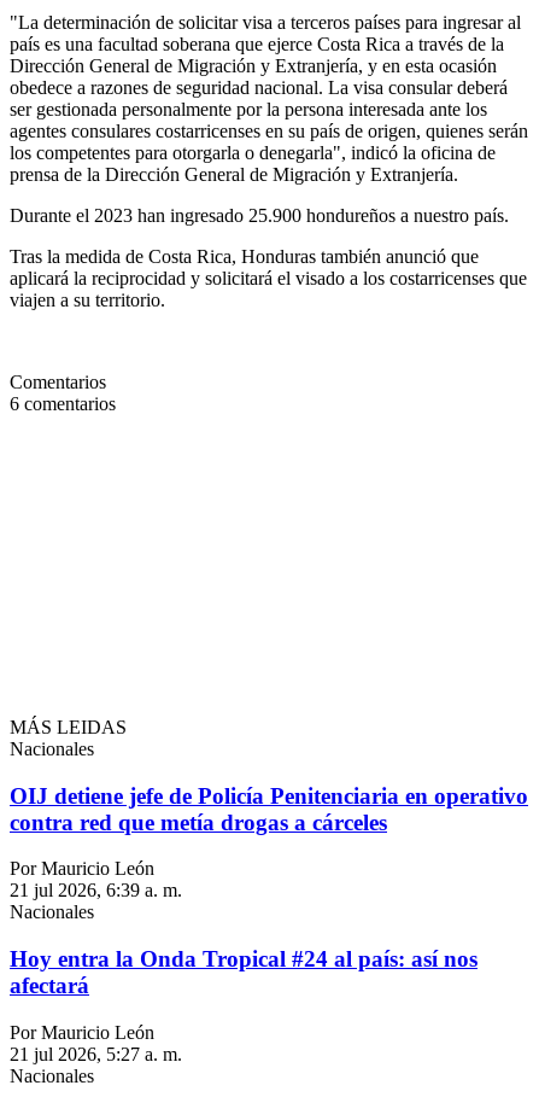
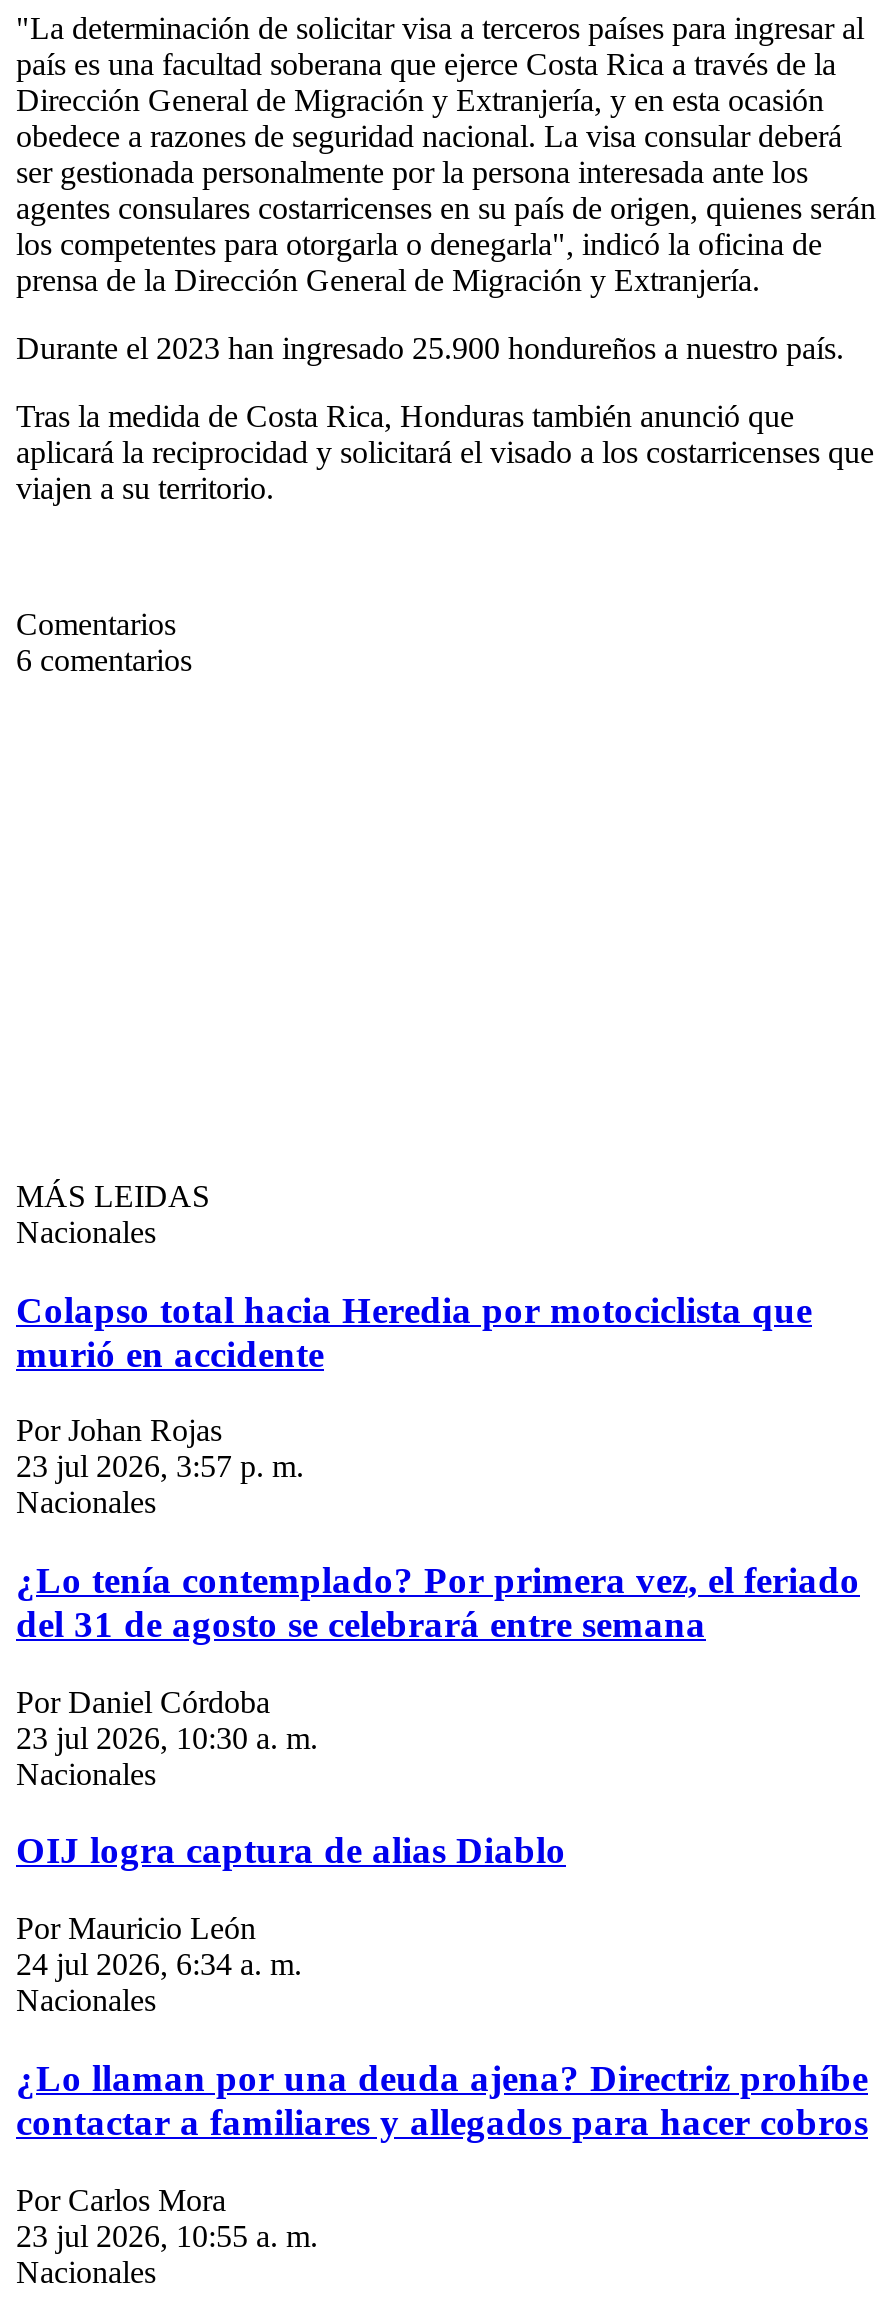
- OIJ detiene jefe de Policía Penitenciaria en operativo
- contra red que metía drogas a cárceles
+ Colapso total hacia Heredia por motociclista que
+ murió en accidente
+ Por Johan Rojas
+ 23 jul 2026, 3:57 p. m.
+ Nacionales
+ ¿Lo tenía contemplado? Por primera vez, el feriado
+ del 31 de agosto se celebrará entre semana
+ Por Daniel Córdoba
+ 23 jul 2026, 10:30 a. m.
+ Nacionales
+ OIJ logra captura de alias Diablo

- 21 jul 2026, 6:39 a. m.
+ 24 jul 2026, 6:34 a. m.

- Hoy entra la Onda Tropical #24 al país: así nos
- afectará
+ ¿Lo llaman por una deuda ajena? Directriz prohíbe
+ contactar a familiares y allegados para hacer cobros

- Por Mauricio León
- 21 jul 2026, 5:27 a. m.
+ Por Carlos Mora
+ 23 jul 2026, 10:55 a. m.
